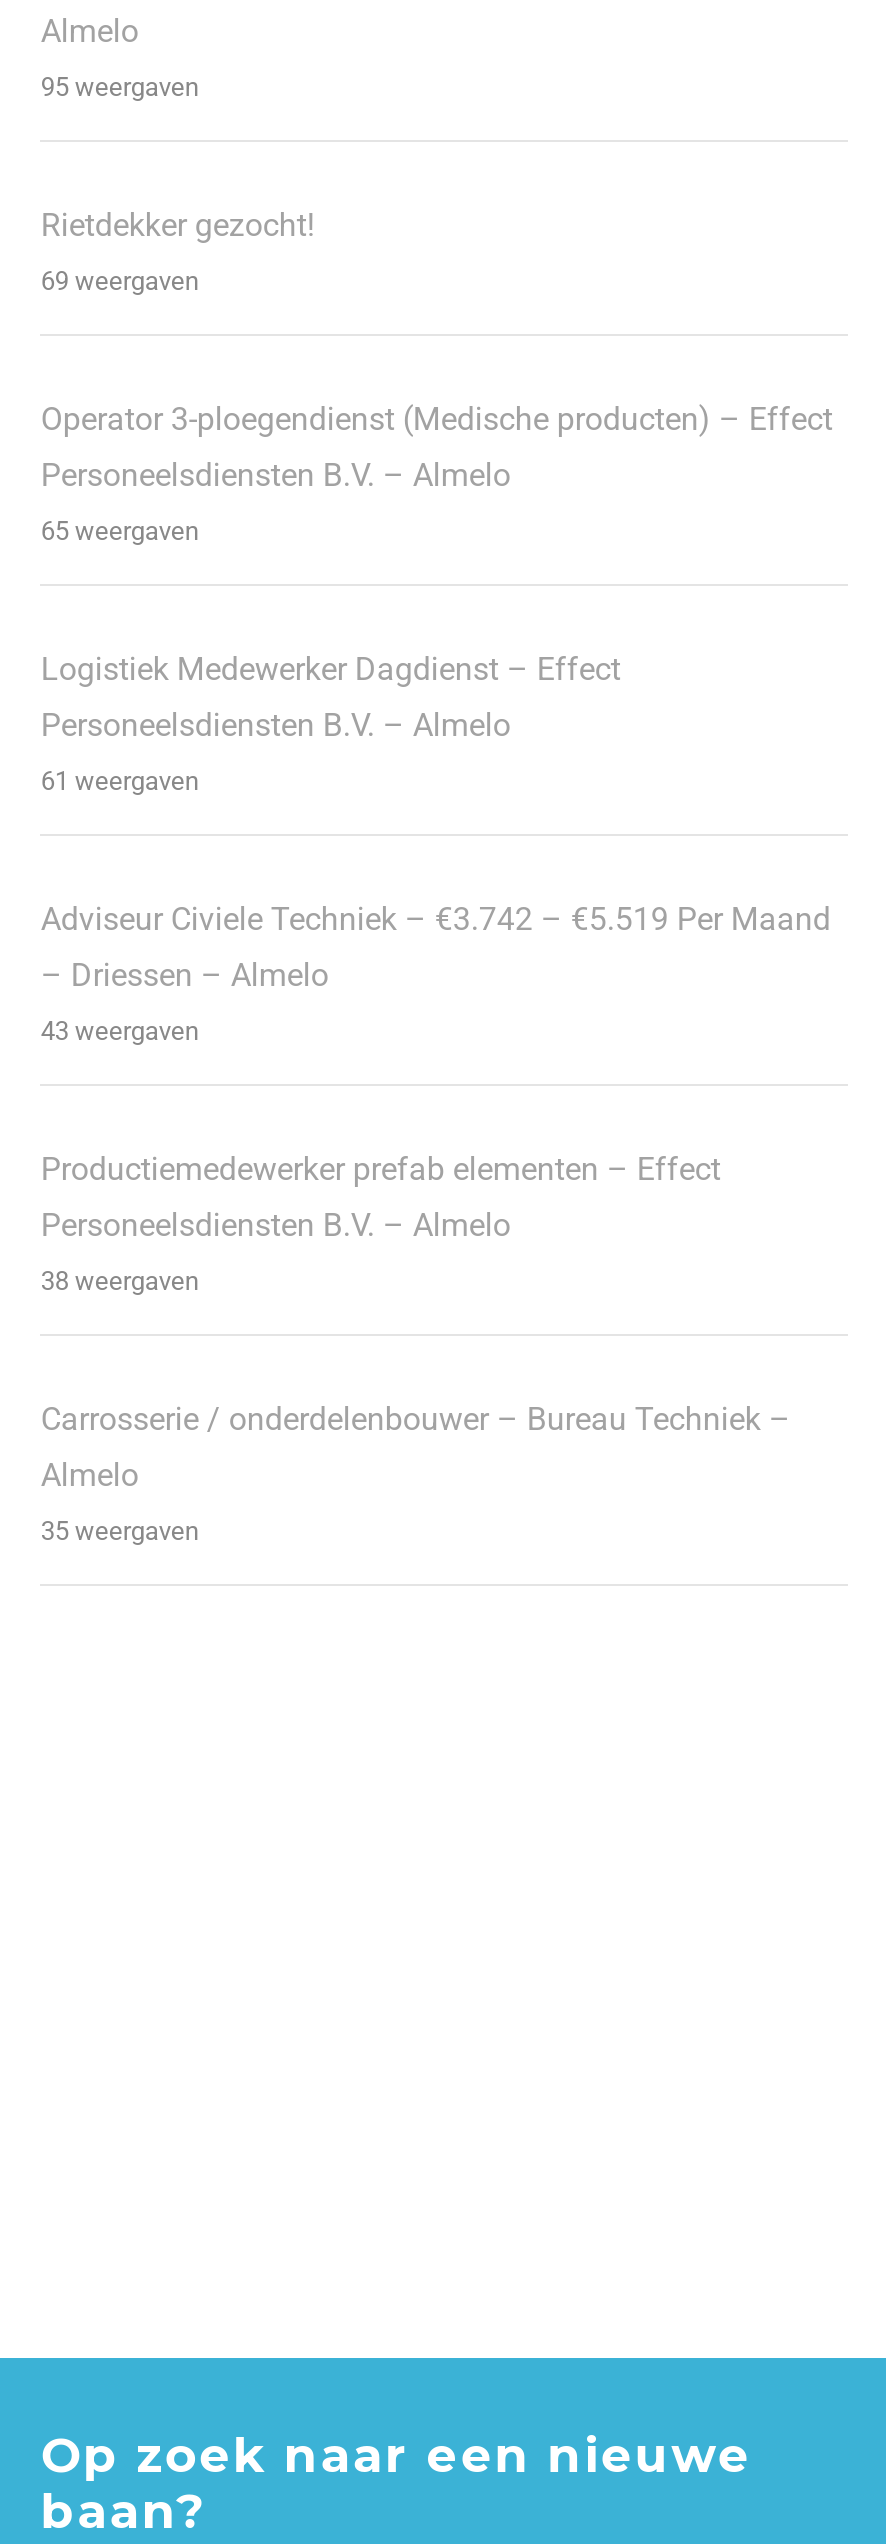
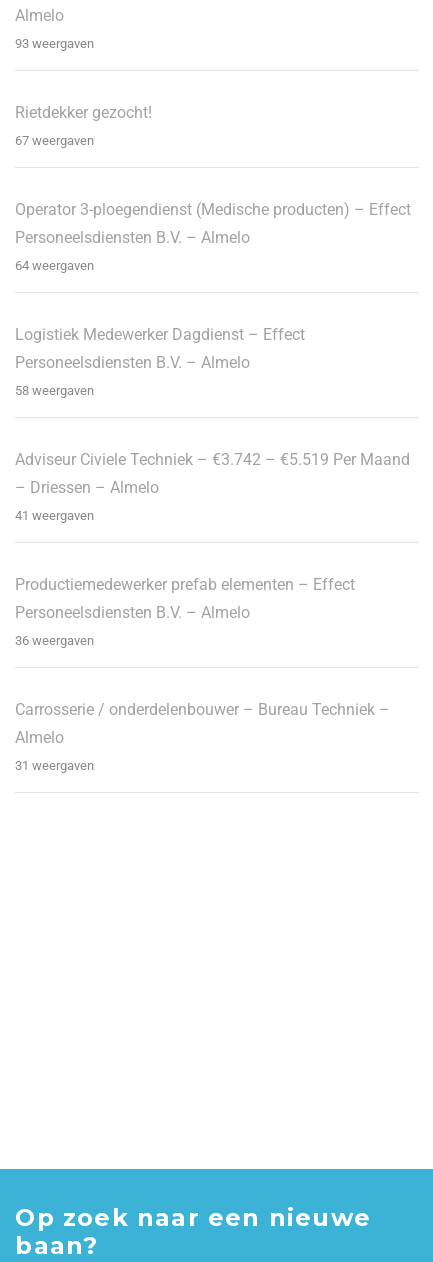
- 95 weergaven
+ 93 weergaven

- 69 weergaven
+ 67 weergaven

- 65 weergaven
+ 64 weergaven

- 61 weergaven
+ 58 weergaven

- 43 weergaven
+ 41 weergaven

- 38 weergaven
+ 36 weergaven

- 35 weergaven
+ 31 weergaven
